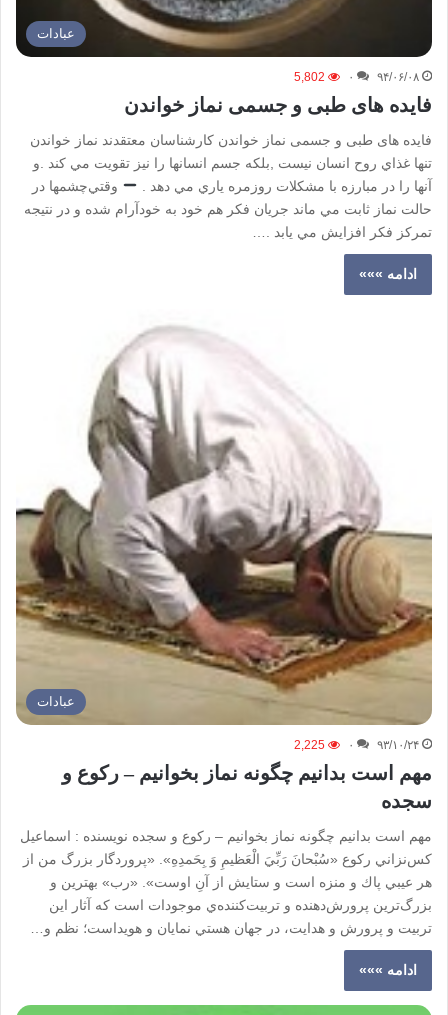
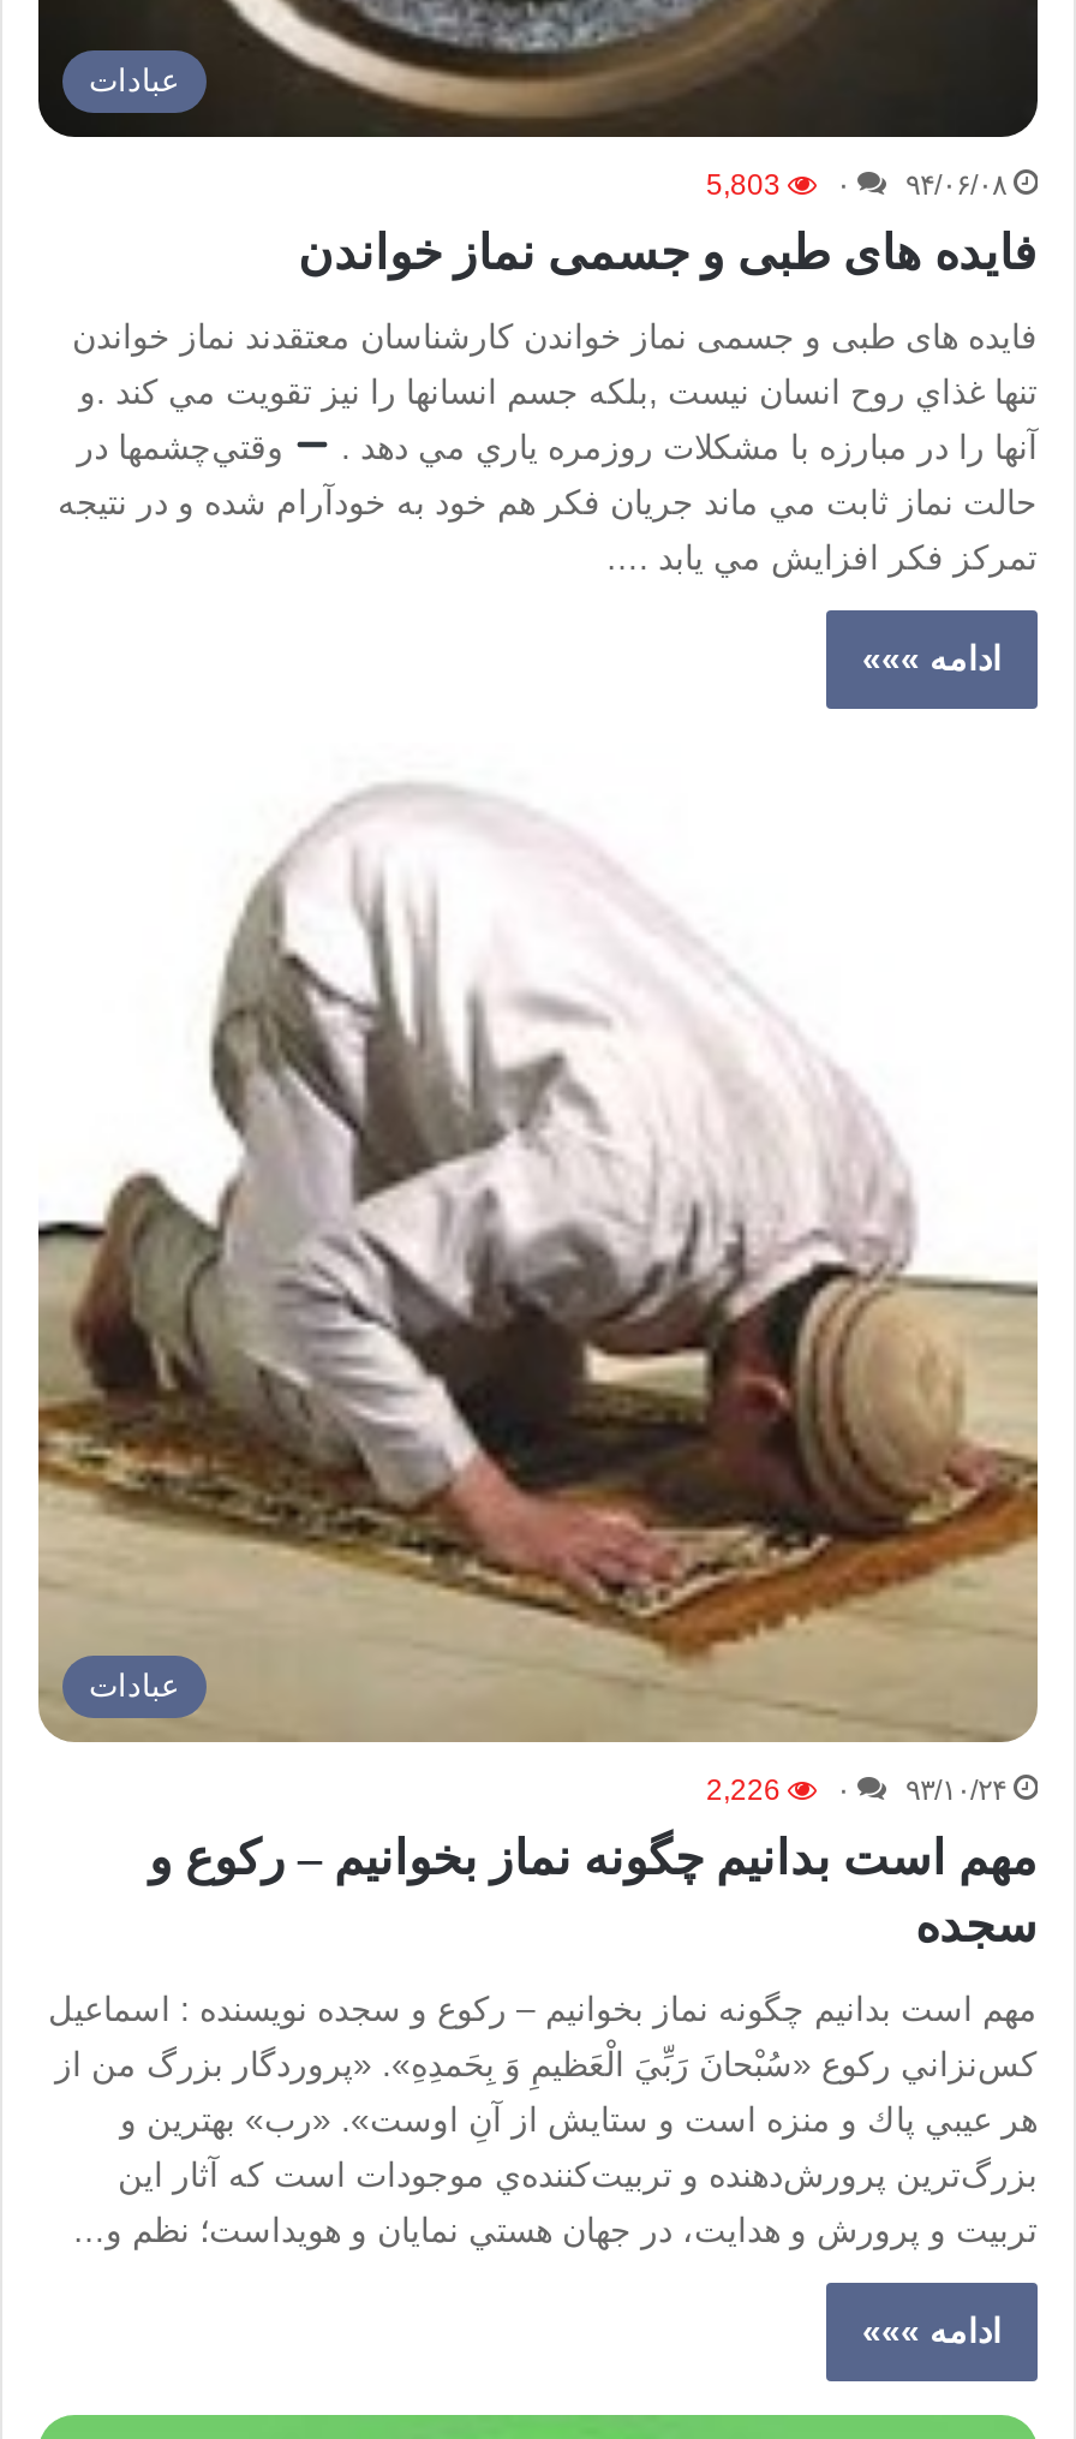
- 5,802
+ 5,803

- 2,225
+ 2,226
